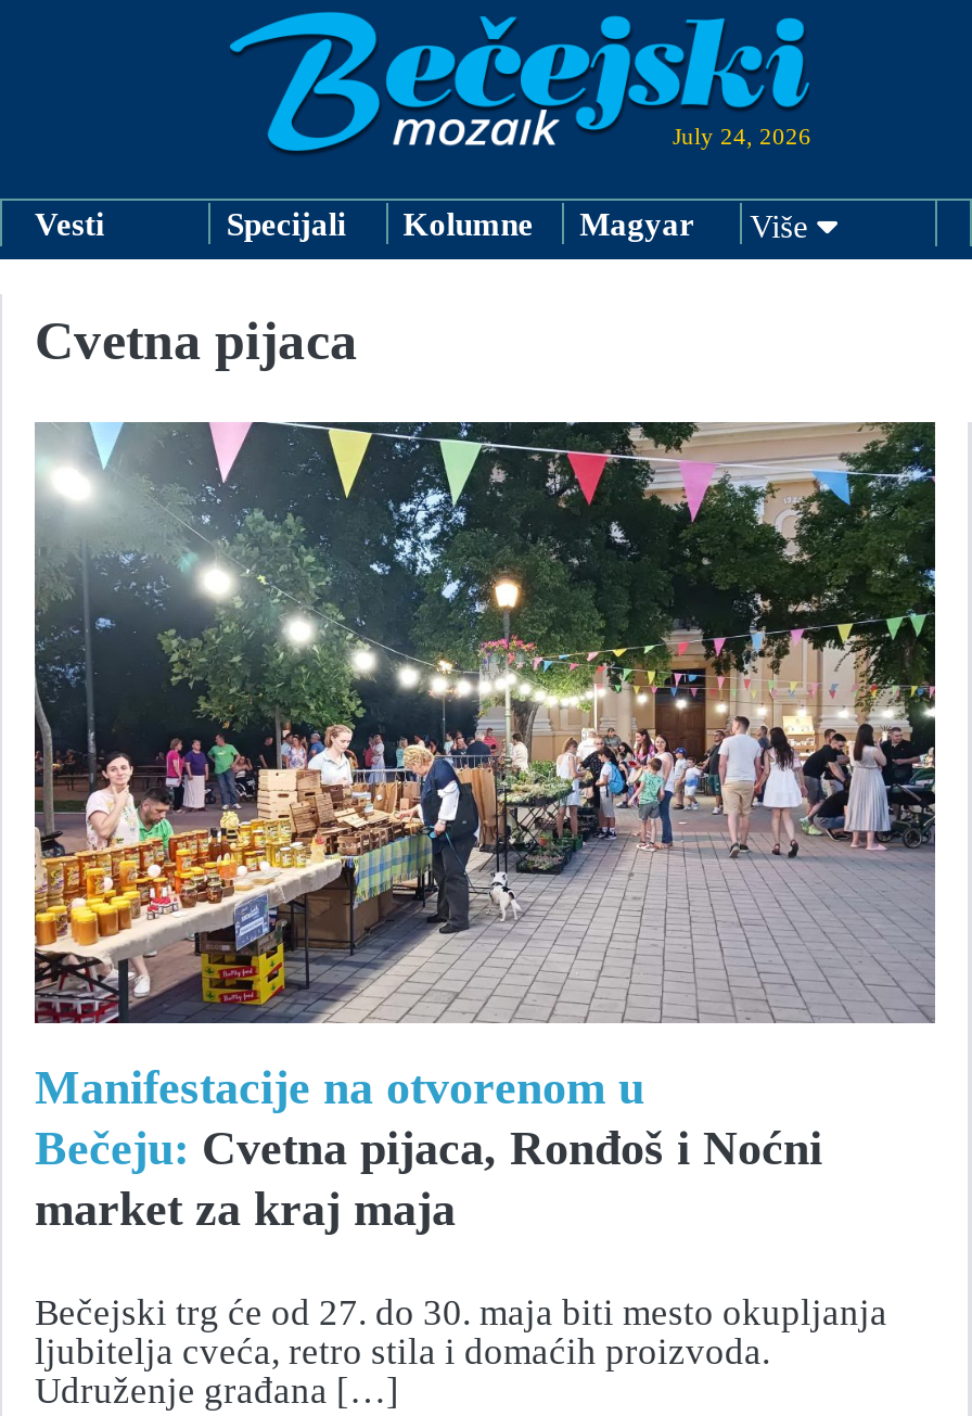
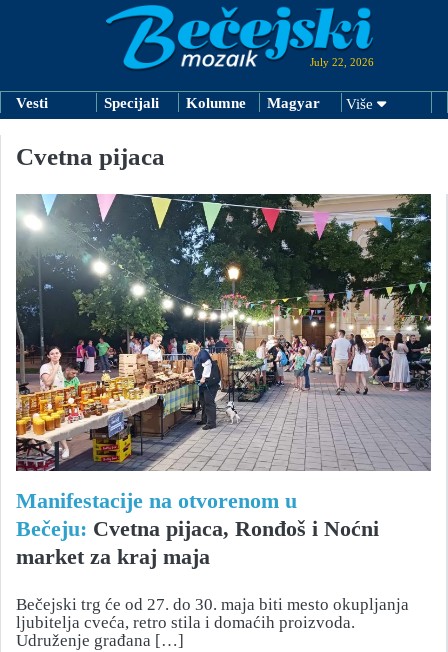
- July 24, 2026
+ July 22, 2026
